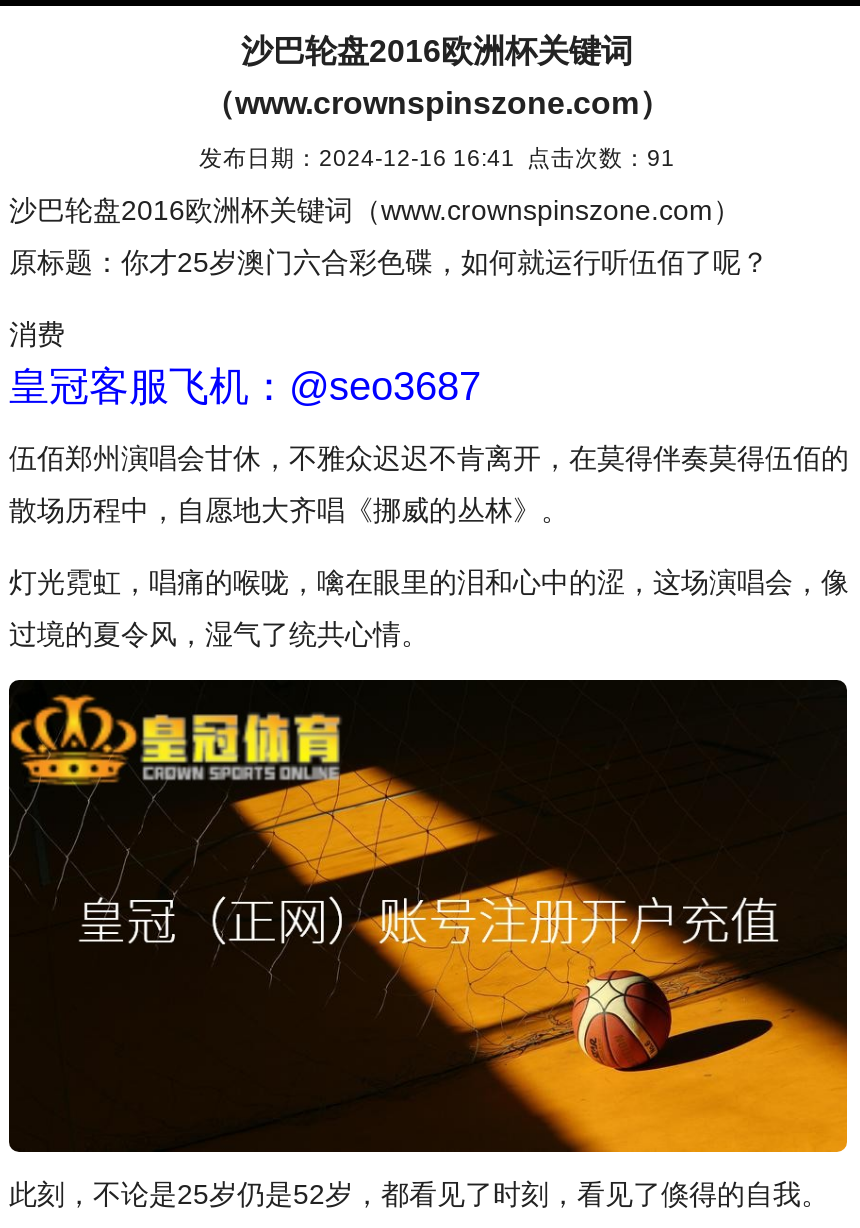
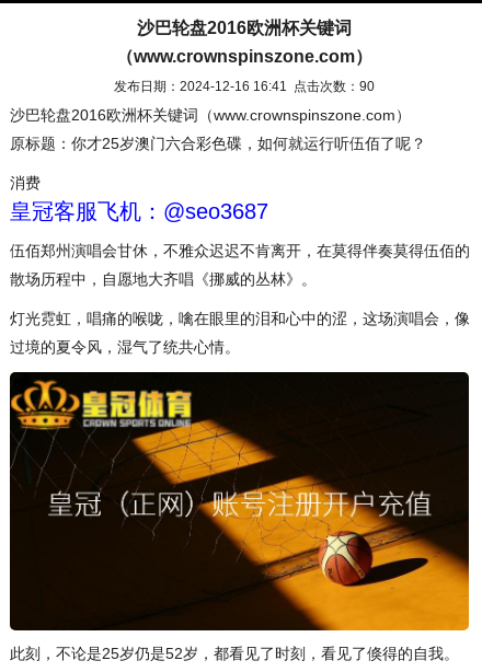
- 发布日期：2024-12-16 16:41 点击次数：91
+ 发布日期：2024-12-16 16:41 点击次数：90
